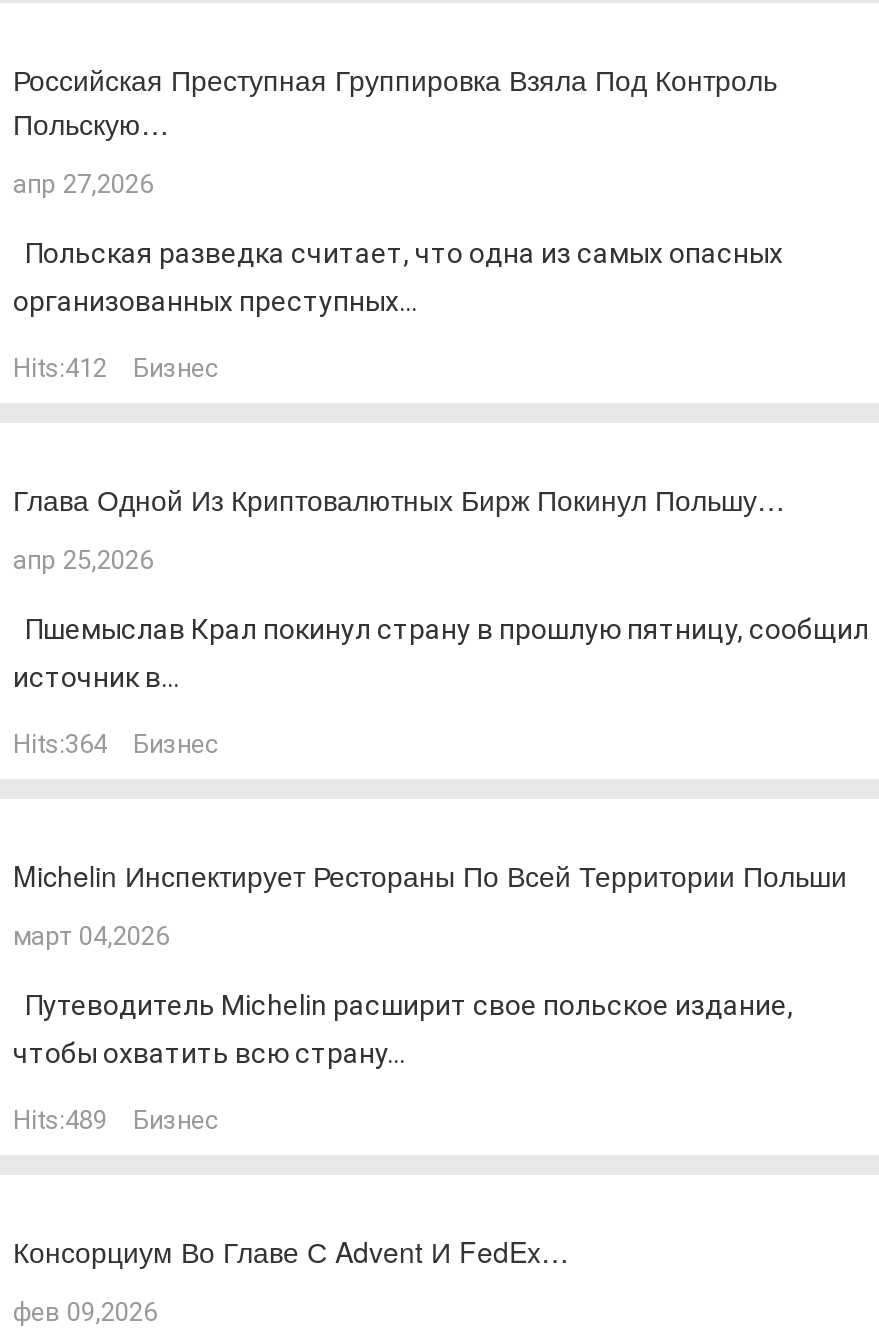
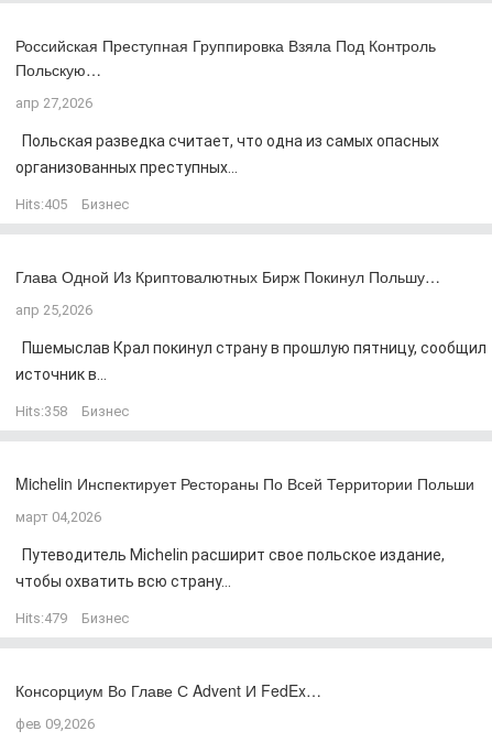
- Hits:412 Бизнес
+ Hits:405 Бизнес

- Hits:364 Бизнес
+ Hits:358 Бизнес

- Hits:489 Бизнес
+ Hits:479 Бизнес
